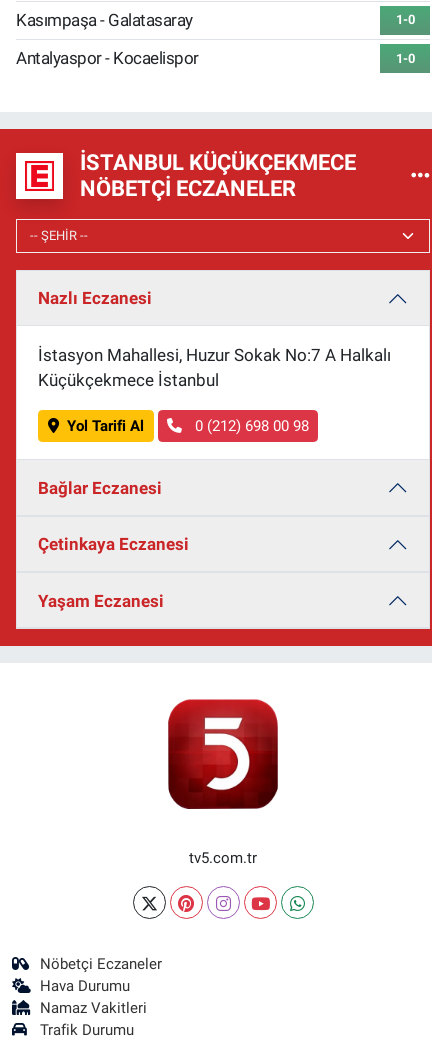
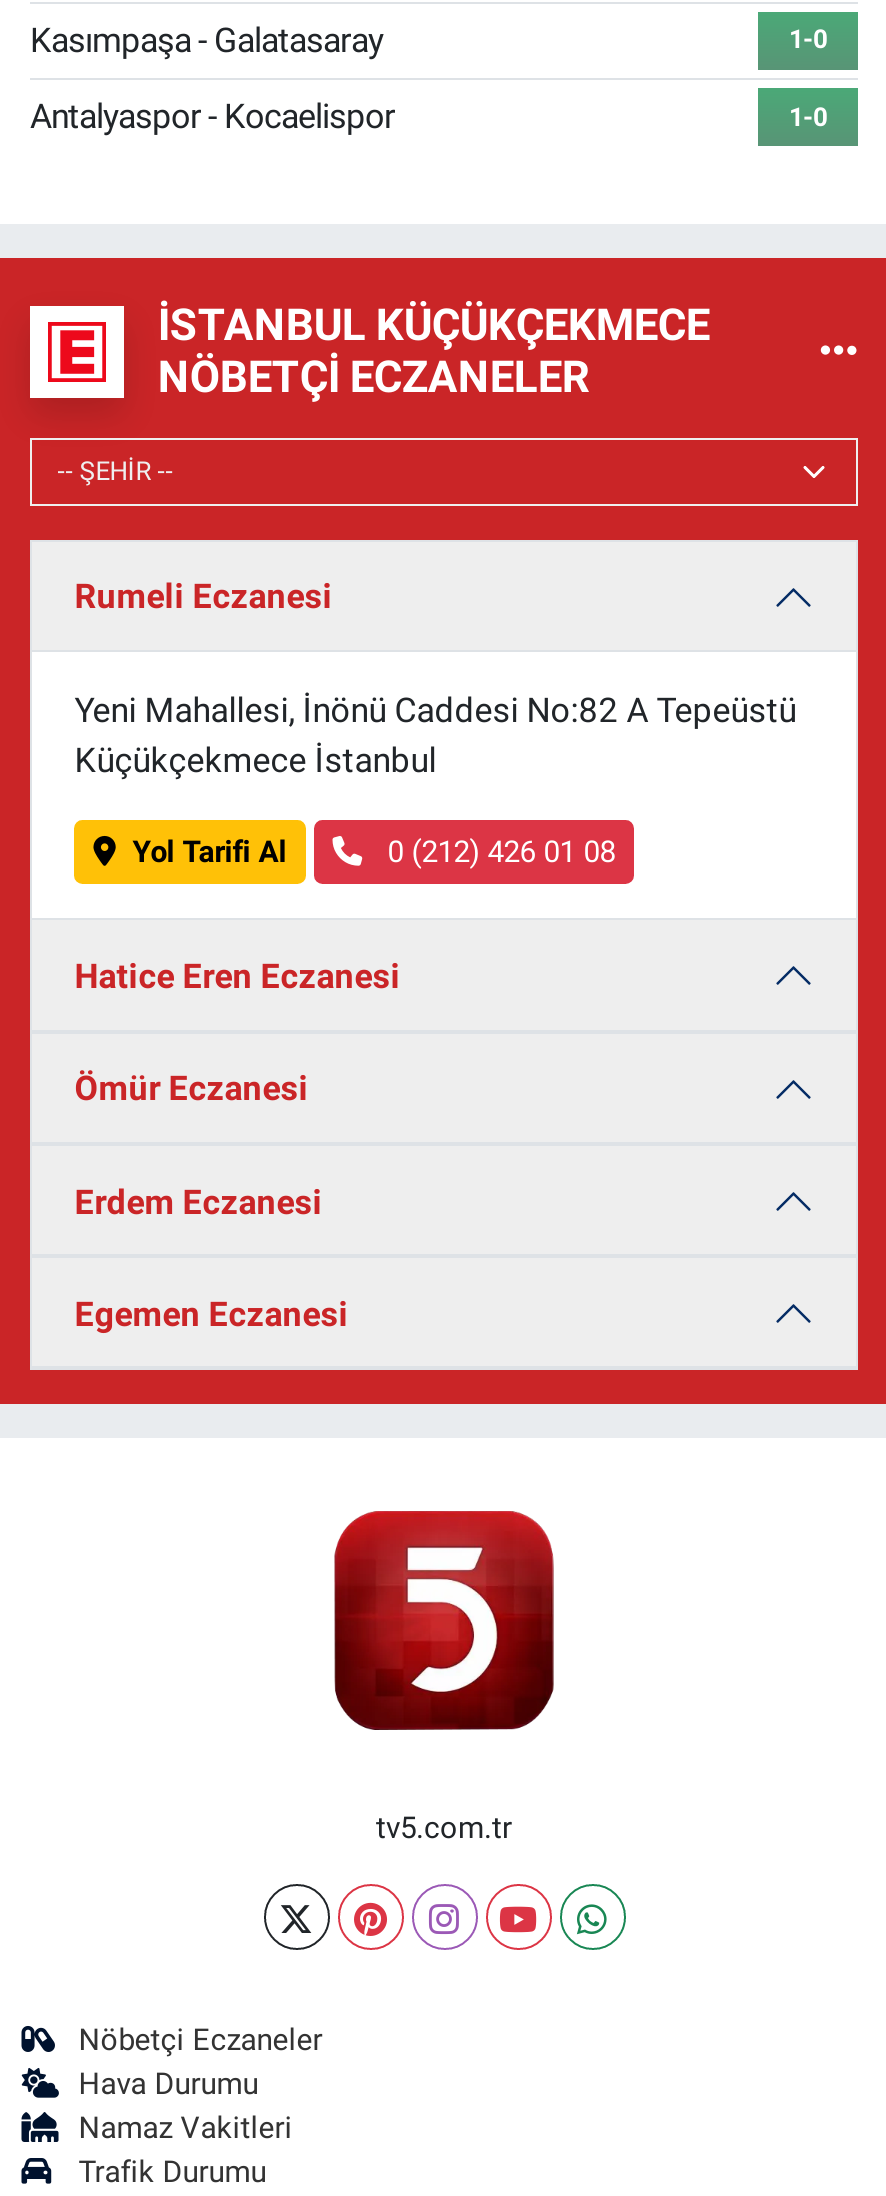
- Nazlı Eczanesi
+ Rumeli Eczanesi

- İstasyon Mahallesi, Huzur Sokak No:7 A Halkalı
+ Yeni Mahallesi, İnönü Caddesi No:82 A Tepeüstü

- 0 (212) 698 00 98
- Bağlar Eczanesi
- Çetinkaya Eczanesi
- Yaşam Eczanesi
+ 0 (212) 426 01 08
+ Hatice Eren Eczanesi
+ Ömür Eczanesi
+ Erdem Eczanesi
+ Egemen Eczanesi
